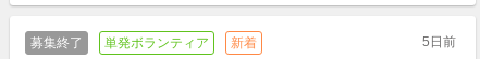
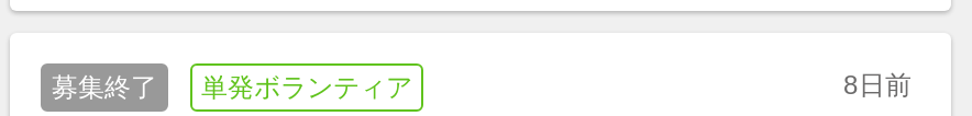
- 新着
- 5日前
+ 8日前
